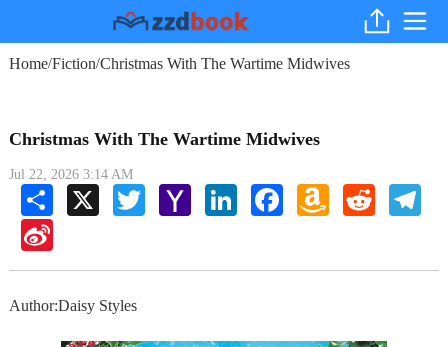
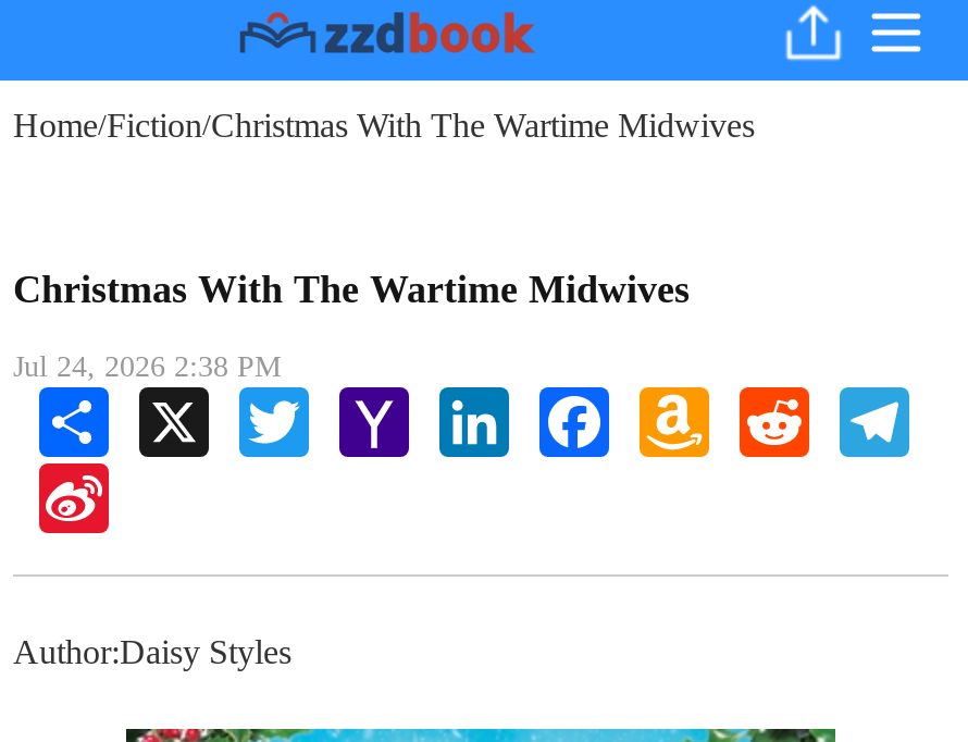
- Jul 22, 2026 3:14 AM
+ Jul 24, 2026 2:38 PM
